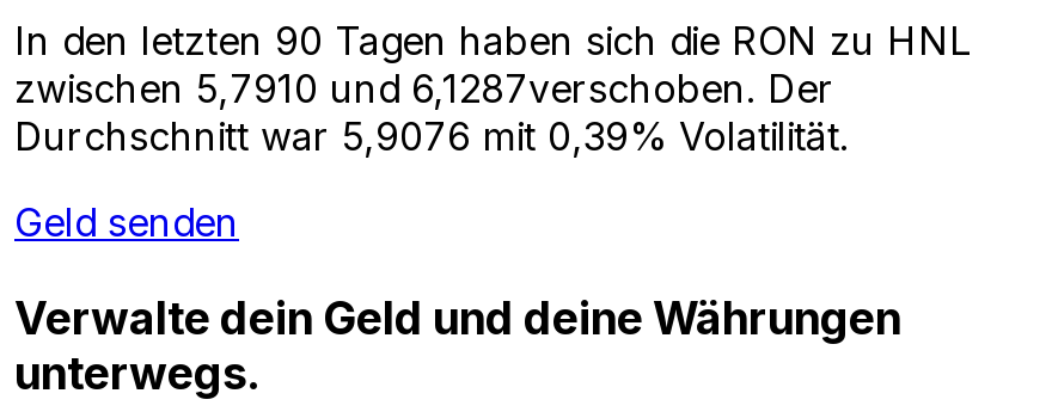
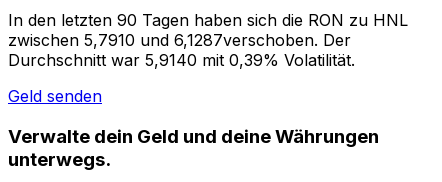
- Durchschnitt war 5,9076 mit 0,39% Volatilität.
+ Durchschnitt war 5,9140 mit 0,39% Volatilität.
